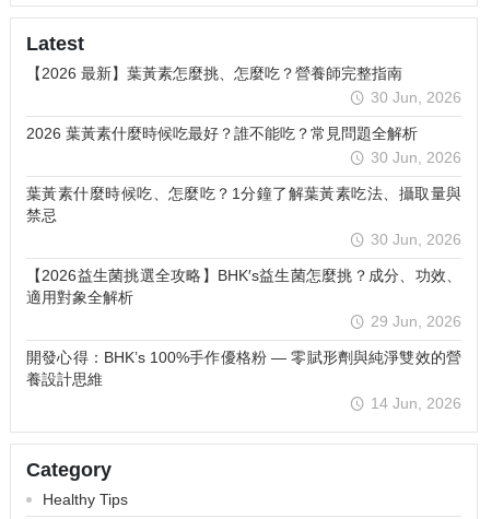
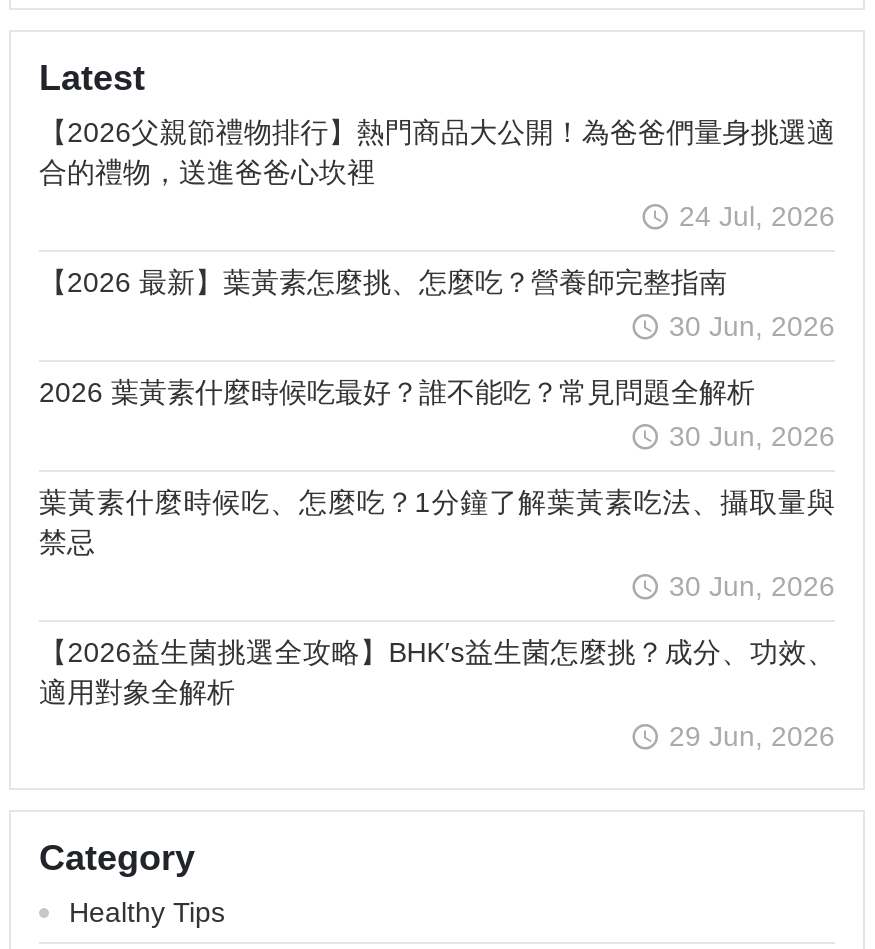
+ 【2026父親節禮物排行】熱門商品大公開！為爸爸們量身挑選適
+ 合的禮物，送進爸爸心坎裡
+ 24 Jul, 2026

moved down: 【2026 最新】葉黃素怎麼挑、怎麼吃？營養師完整指南 | 30 Jun, 2026 | 2026 葉黃素什麼時候吃最好？誰不能吃？常見問題全解析 | ... | 適用對象全解析 | 29 Jun, 2026

- 開發心得：BHK’s 100%手作優格粉 — 零賦形劑與純淨雙效的營
- 養設計思維
- 14 Jun, 2026
